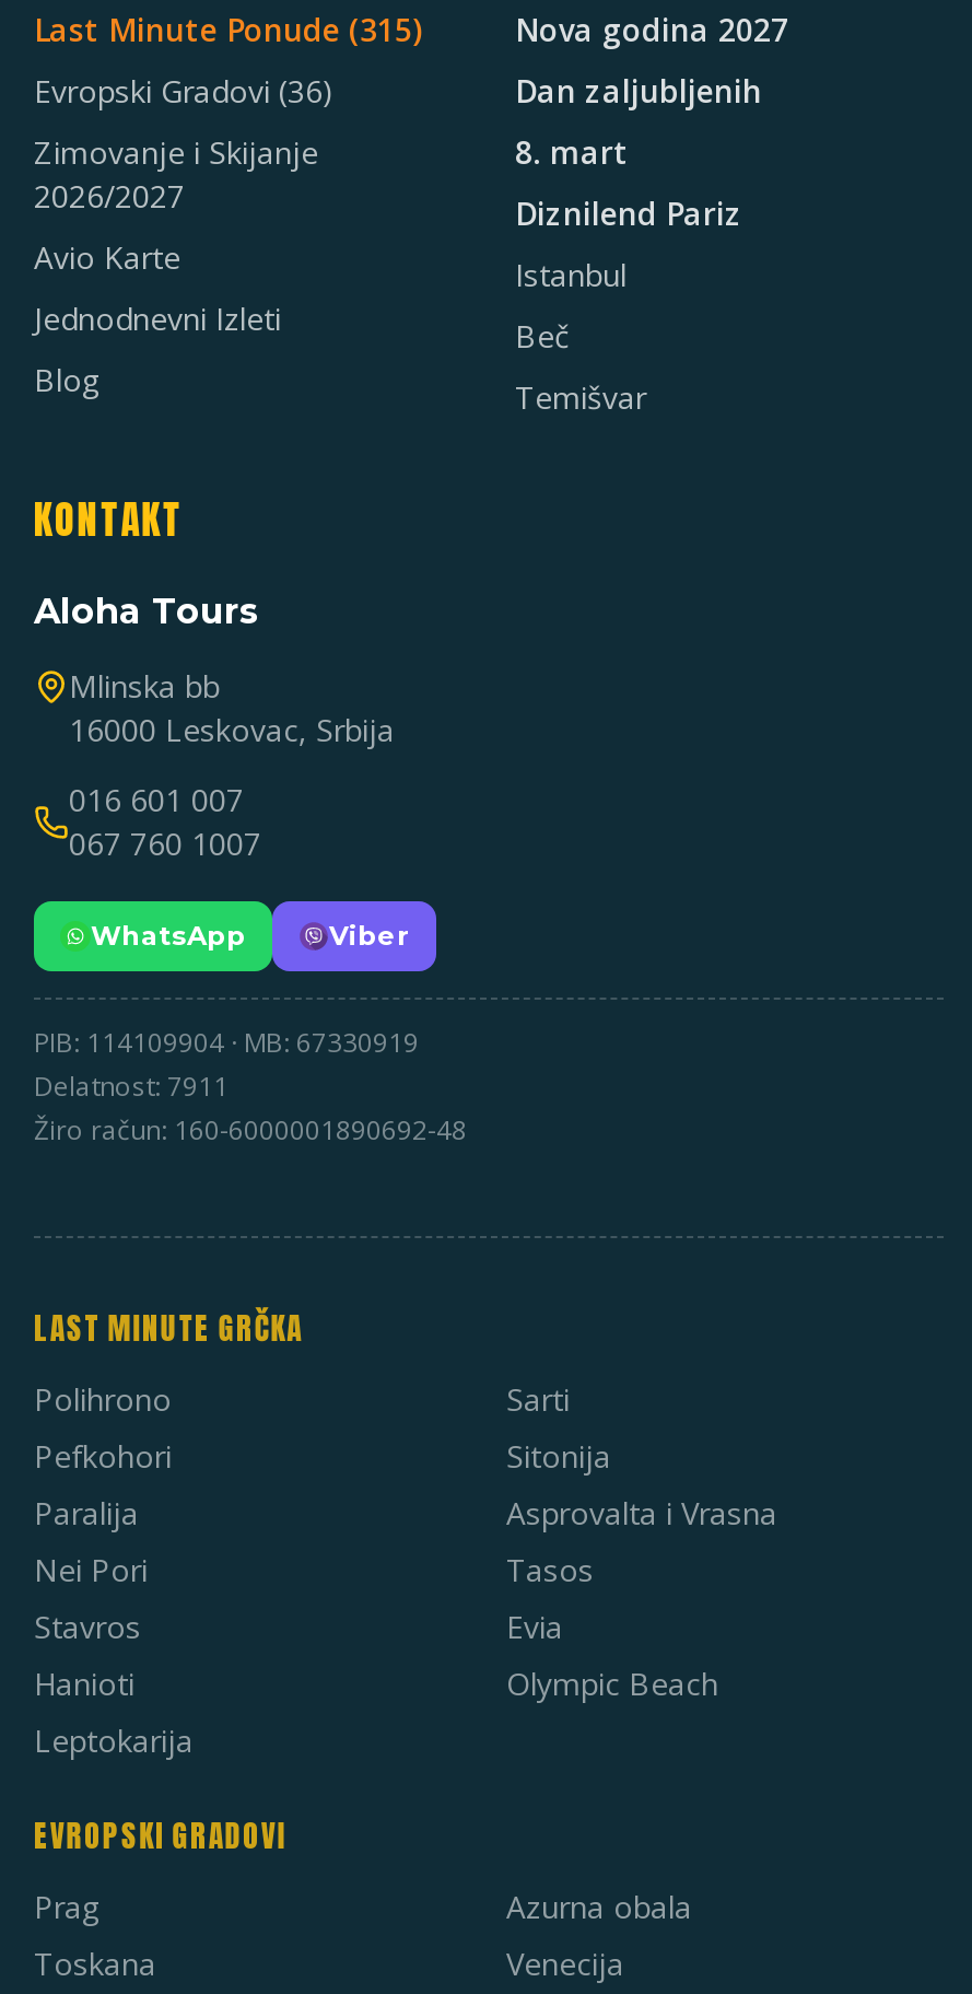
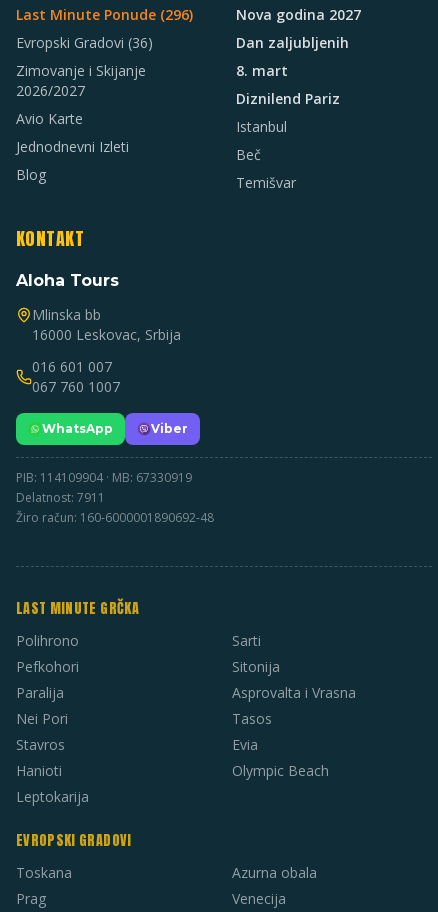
- Last Minute Ponude (315)
+ Last Minute Ponude (296)

moved down: Prag

moved up: Toskana
